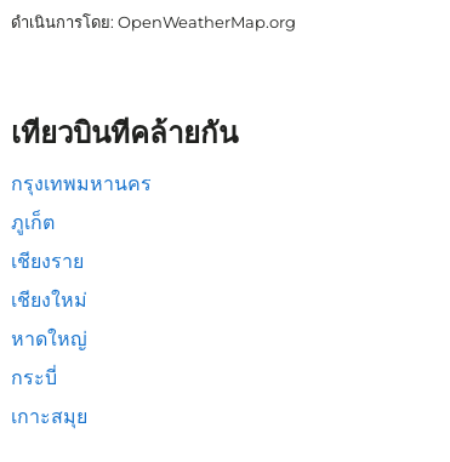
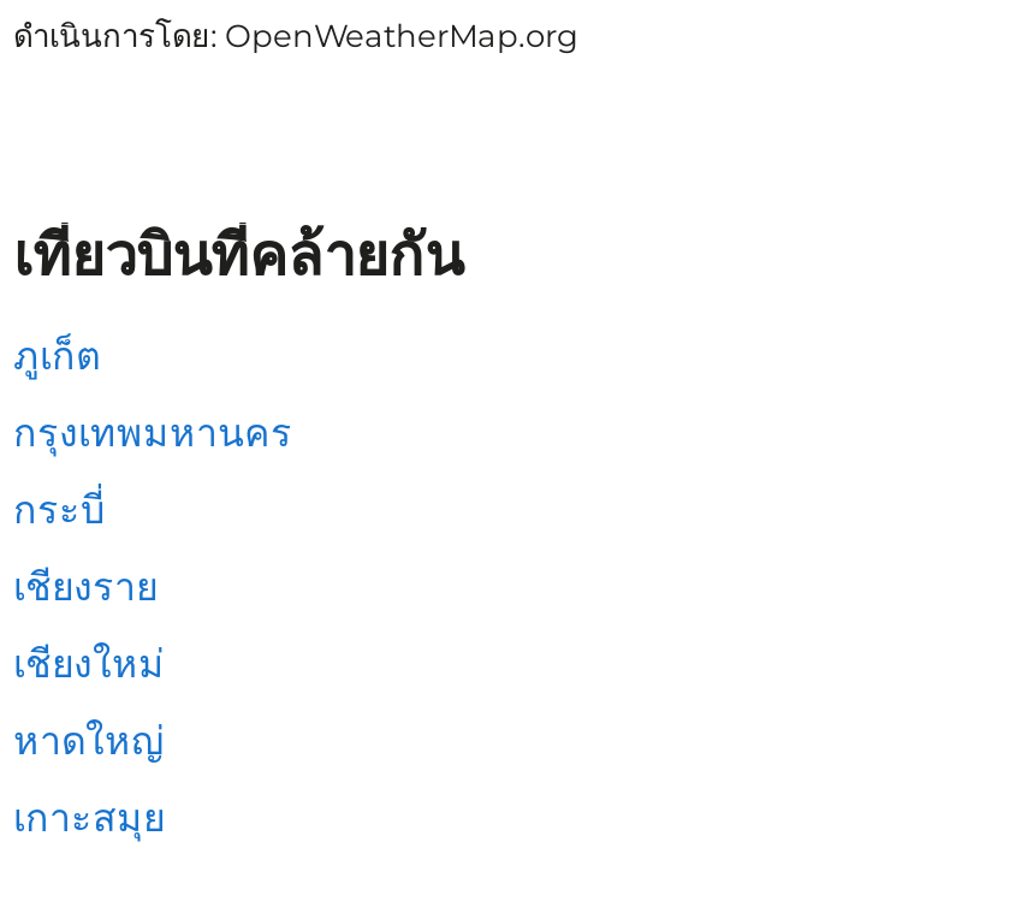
moved down: กรุงเทพมหานคร

moved up: ภูเก็ต

moved down: เชียงราย | เชียงใหม่ | หาดใหญ่

moved up: กระบี่
